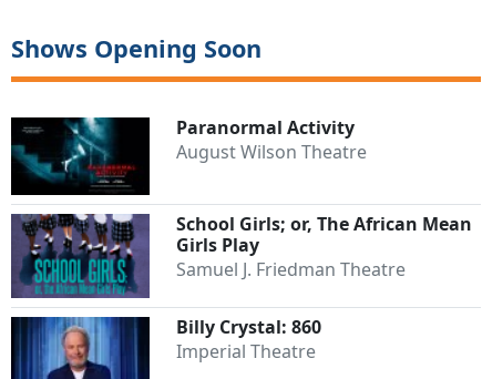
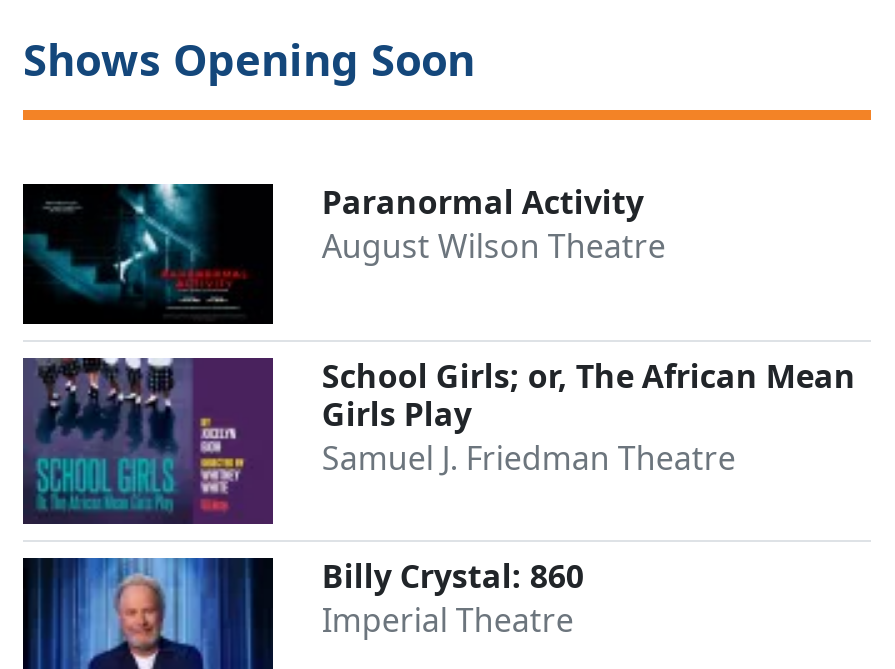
- [image]
+ [image]
